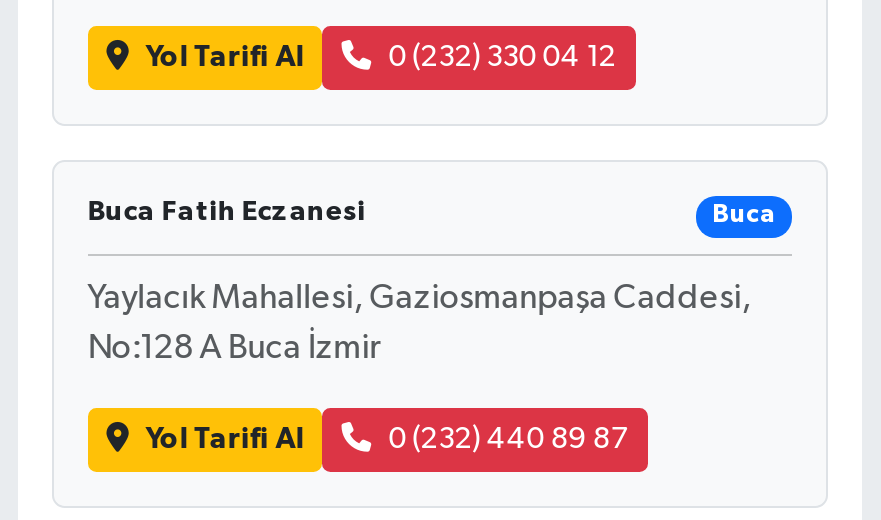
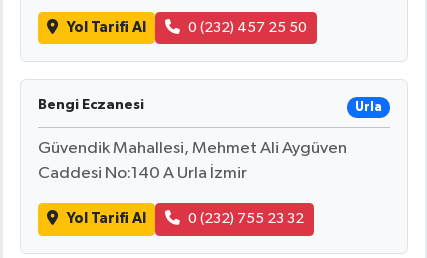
- 0 (232) 330 04 12
+ 0 (232) 457 25 50

- Buca Fatih Eczanesi
- Buca
+ Bengi Eczanesi
+ Urla

- Yaylacık Mahallesi, Gaziosmanpaşa Caddesi,
+ Güvendik Mahallesi, Mehmet Ali Aygüven

- No:128 A Buca İzmir
+ Caddesi No:140 A Urla İzmir

- 0 (232) 440 89 87
+ 0 (232) 755 23 32
